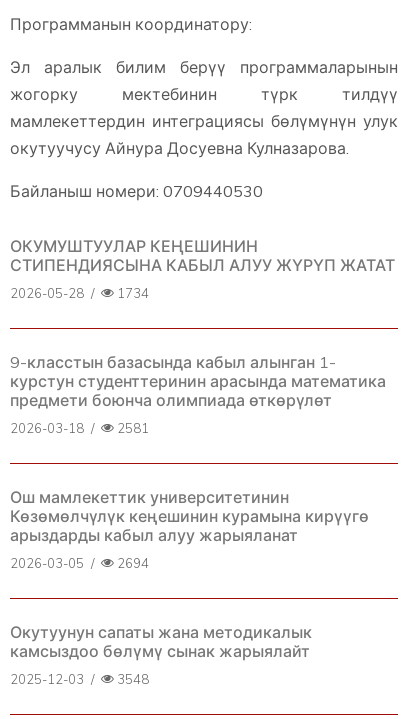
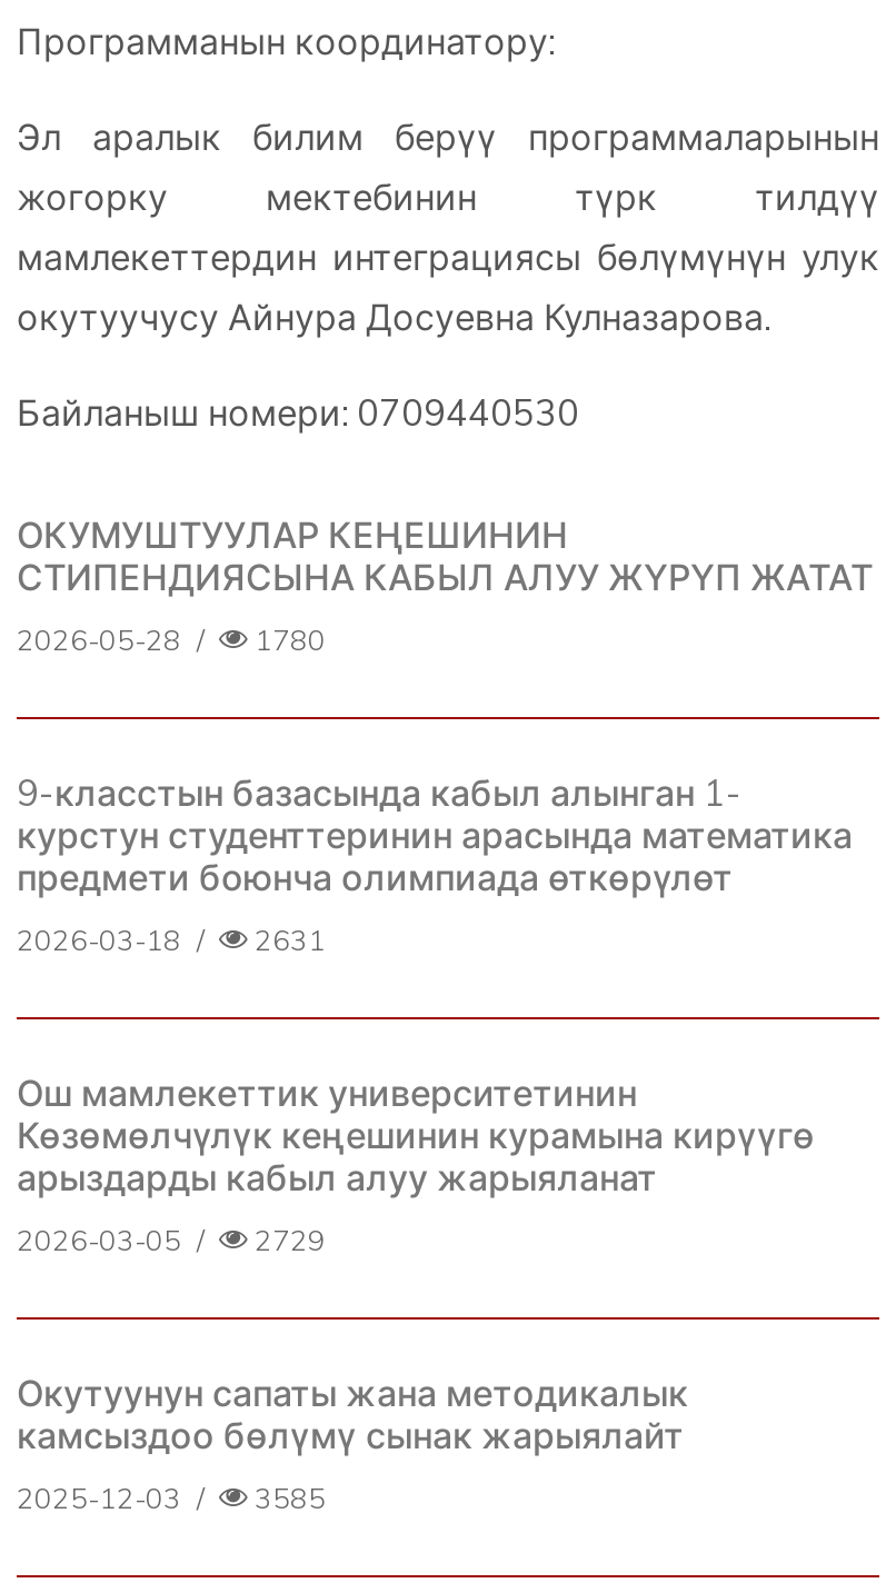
- 2026-05-28 / 1734
+ 2026-05-28 / 1780

- 2026-03-18 / 2581
+ 2026-03-18 / 2631

- 2026-03-05 / 2694
+ 2026-03-05 / 2729

- 2025-12-03 / 3548
+ 2025-12-03 / 3585
